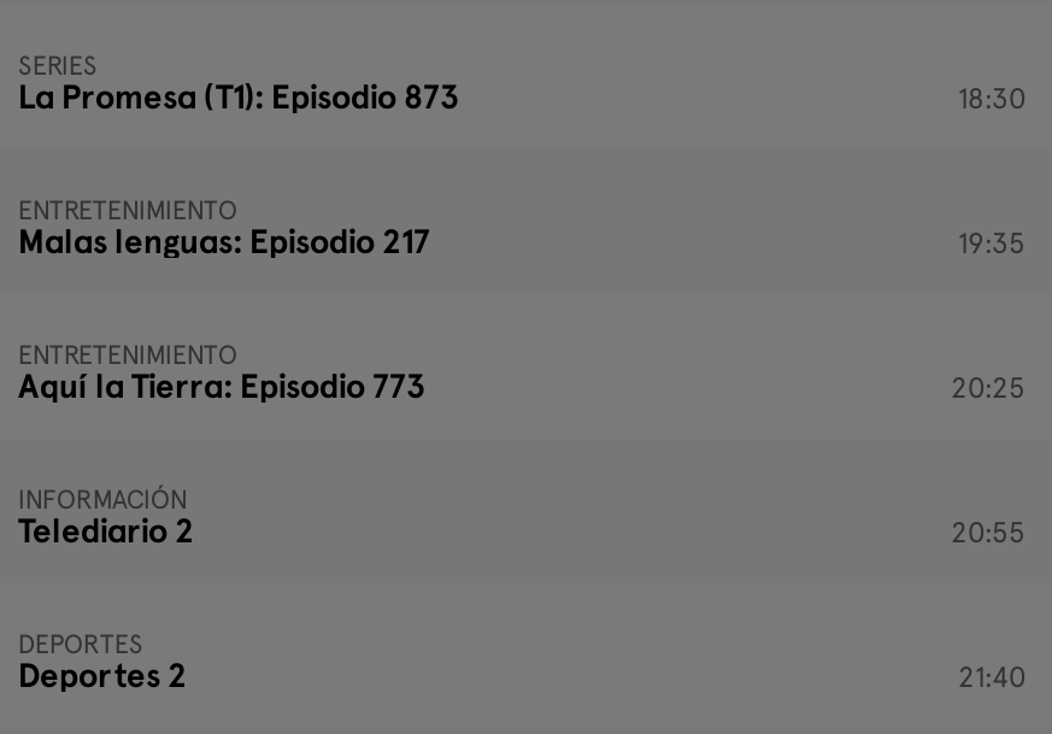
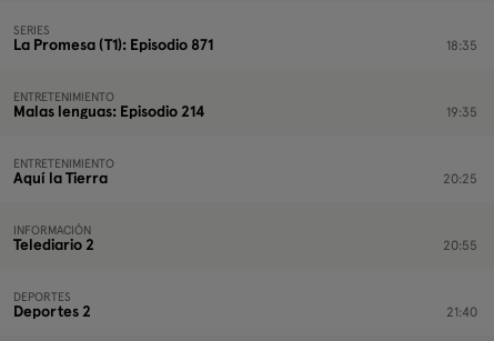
- La Promesa (T1): Episodio 873
+ La Promesa (T1): Episodio 871

- 18:30
+ 18:35

- Malas lenguas: Episodio 217
+ Malas lenguas: Episodio 214

- Aquí la Tierra: Episodio 773
+ Aquí la Tierra
